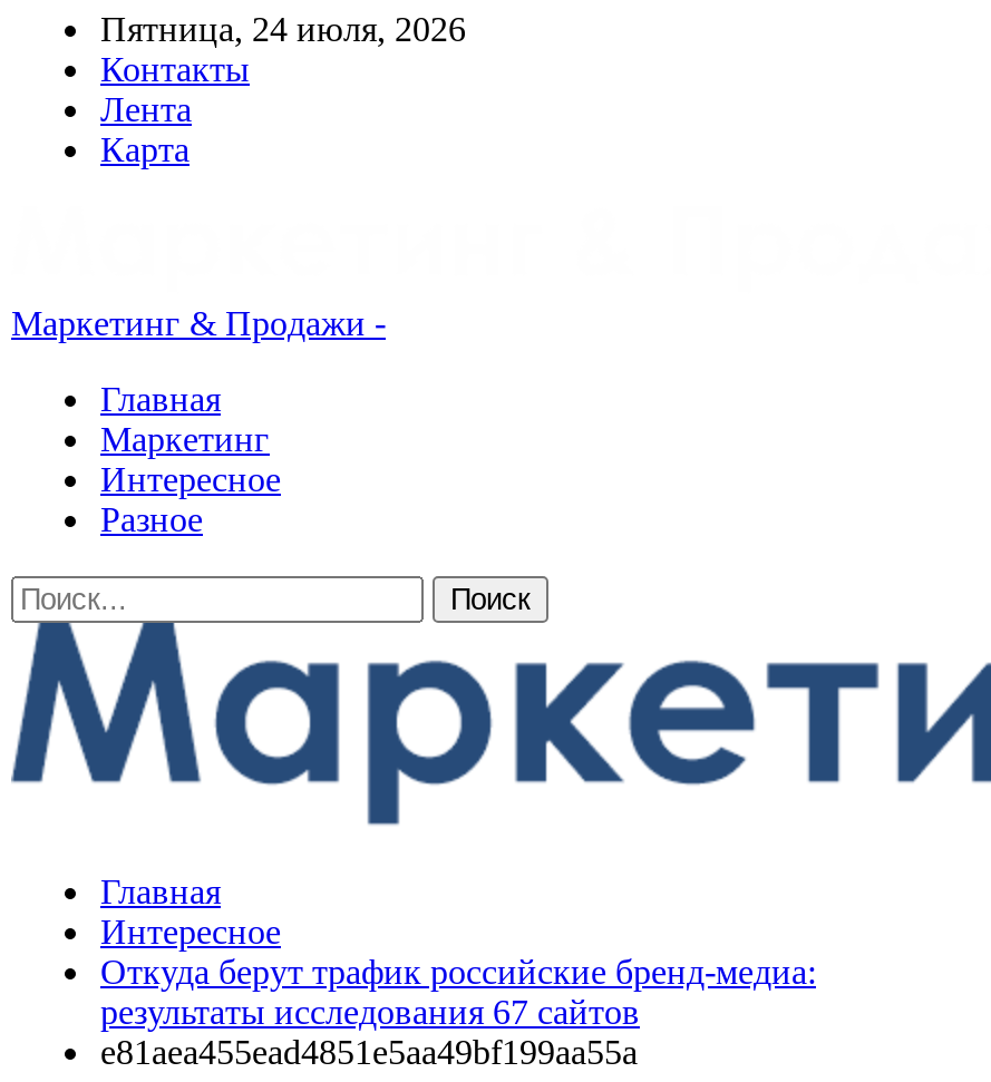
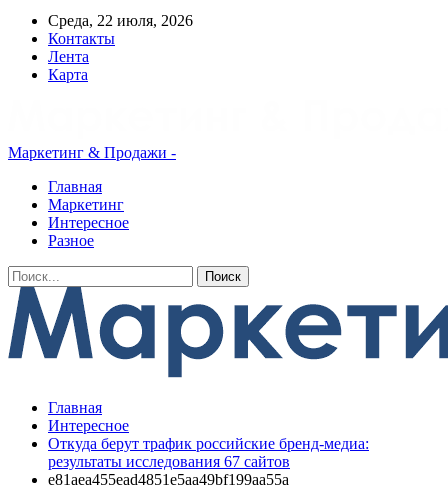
- Пятница, 24 июля, 2026
+ Среда, 22 июля, 2026
